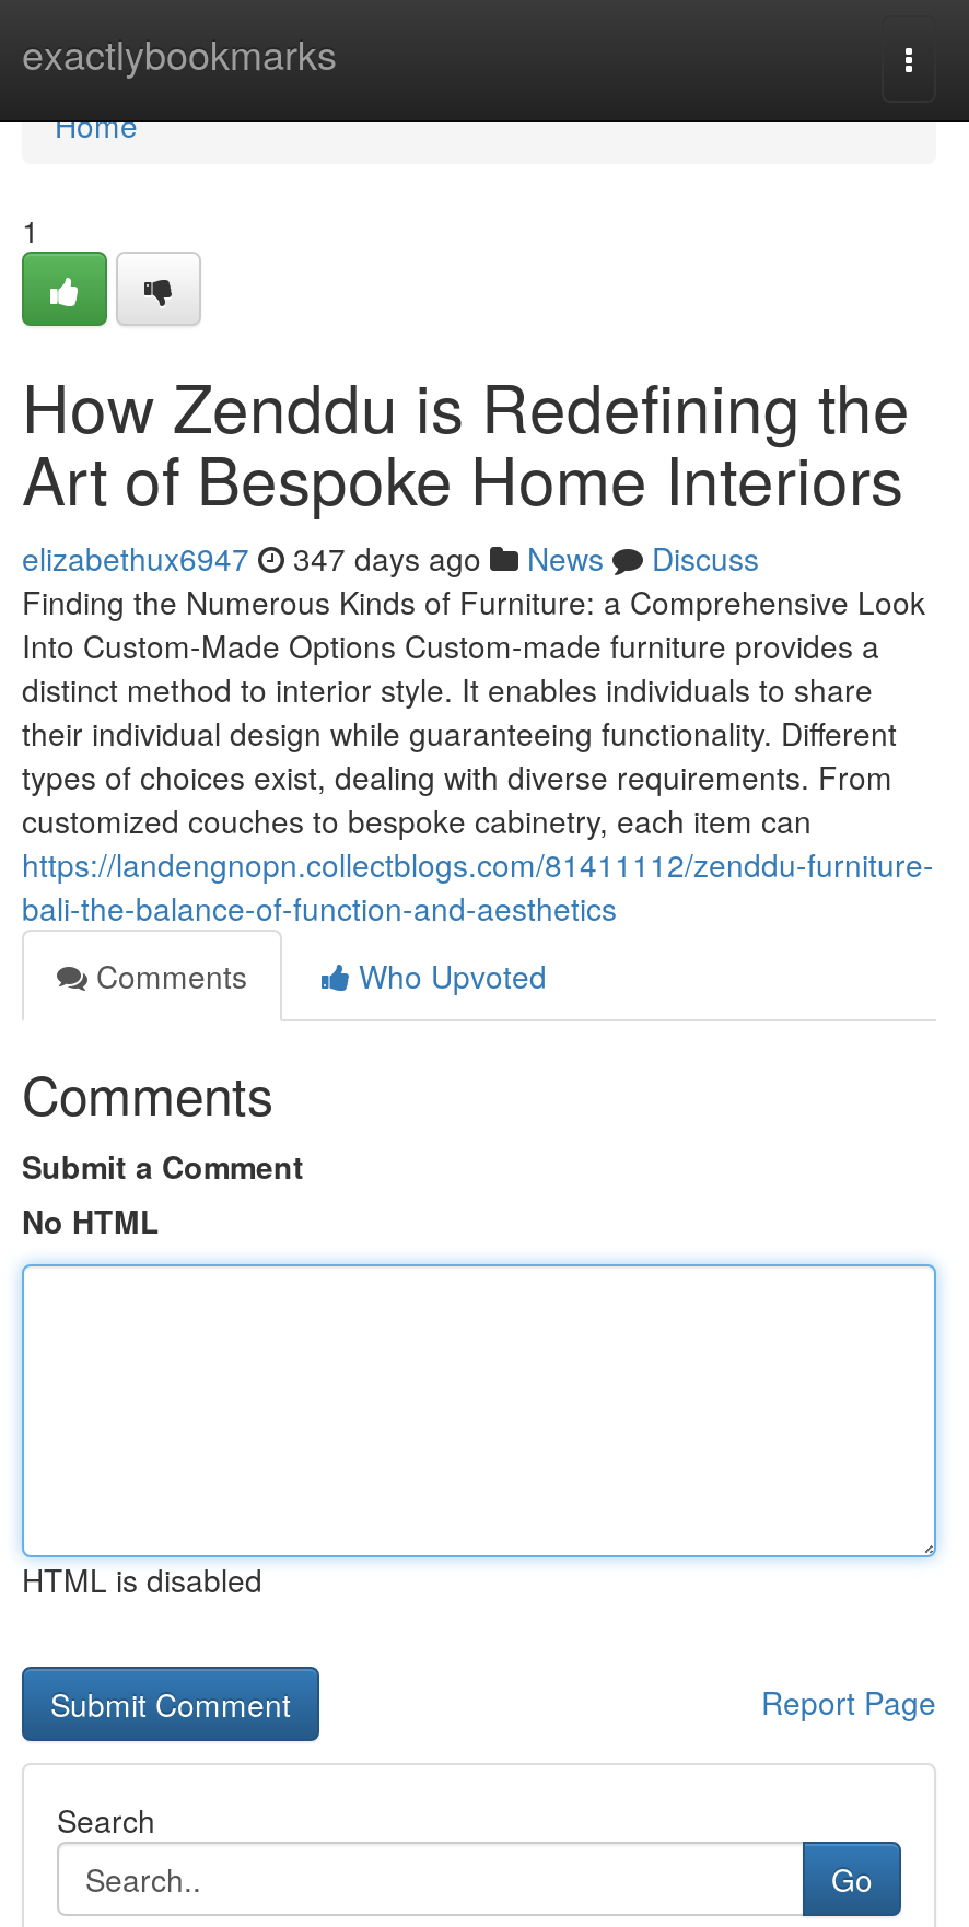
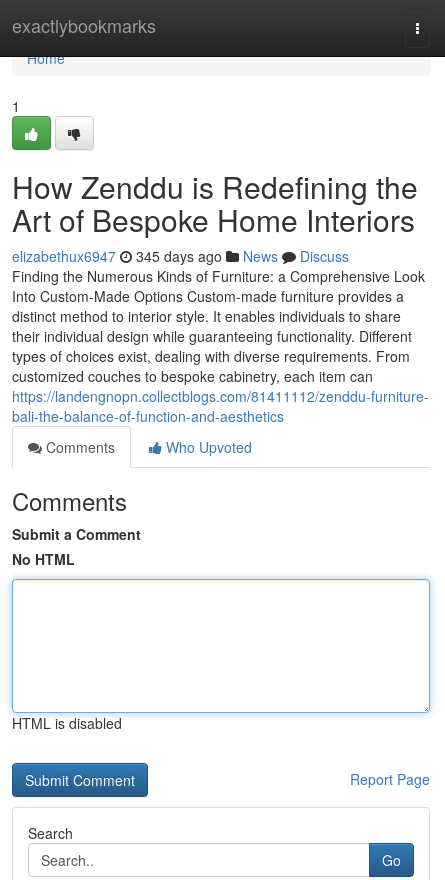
- elizabethux6947 347 days ago News Discuss
+ elizabethux6947 345 days ago News Discuss
